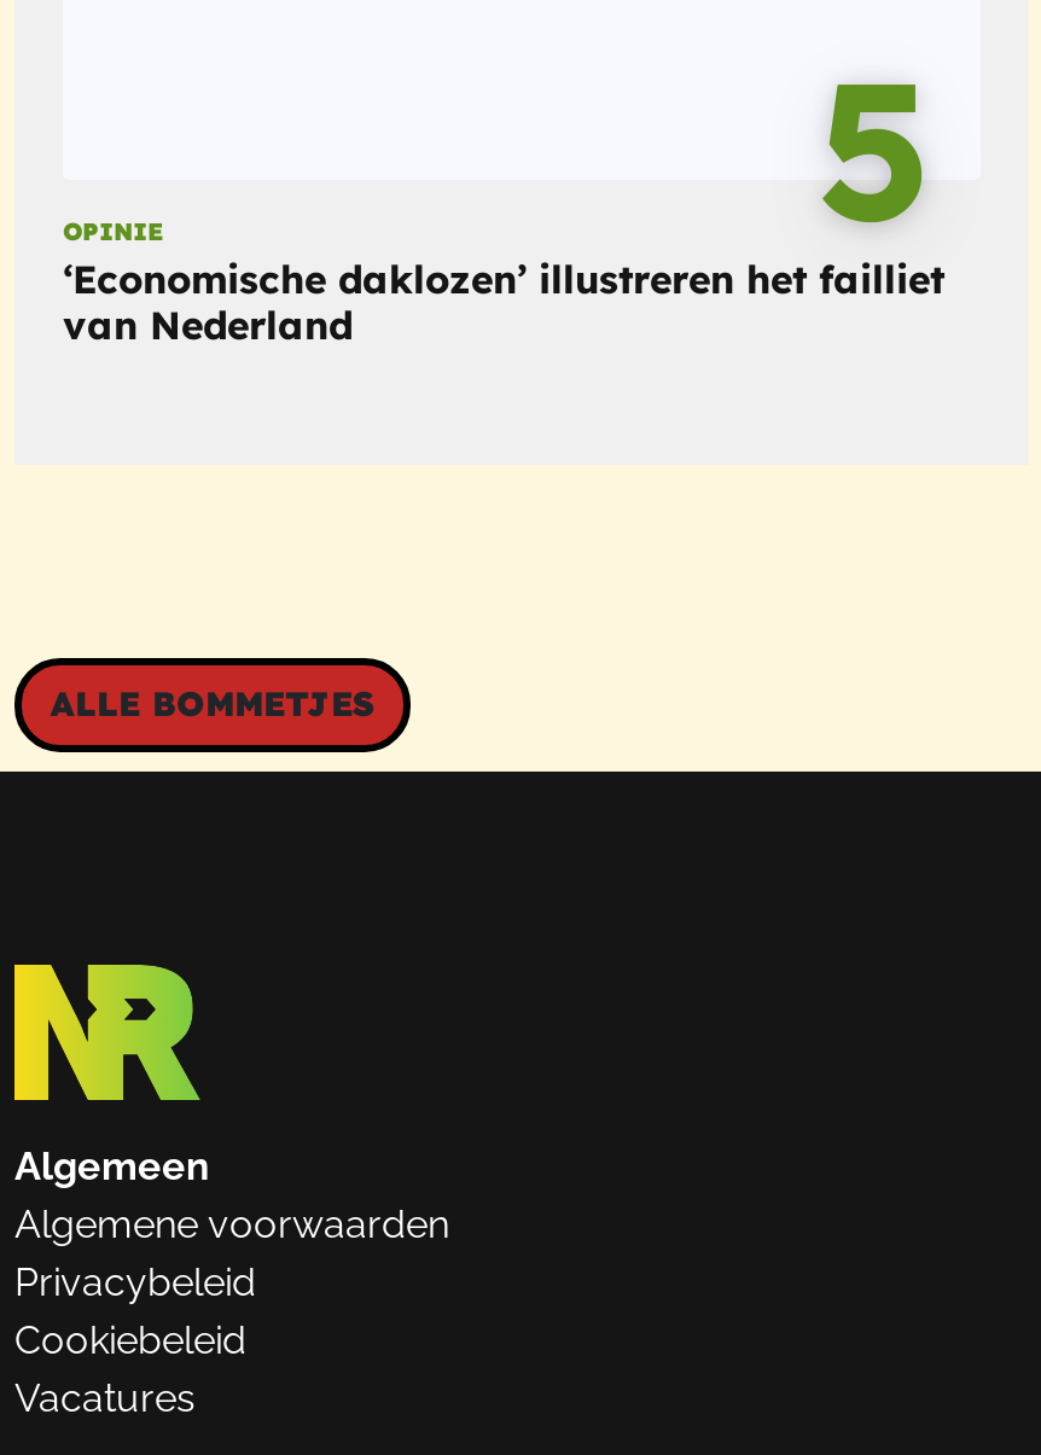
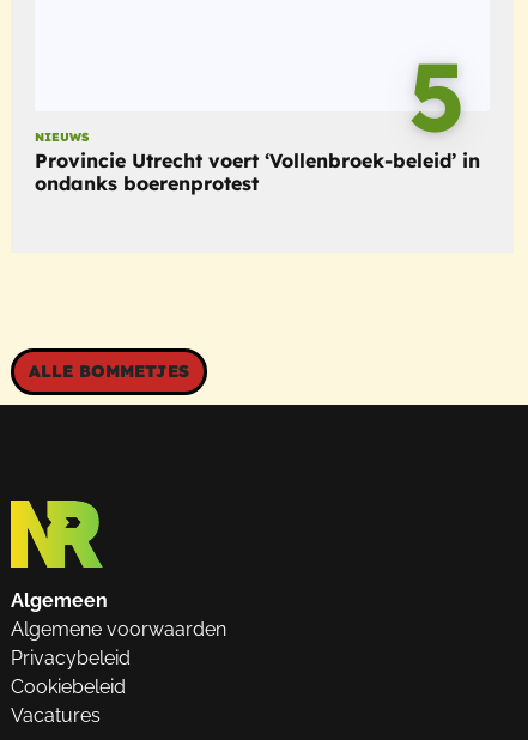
- OPINIE
- ‘Economische daklozen’ illustreren het failliet
- van Nederland
+ NIEUWS
+ Provincie Utrecht voert ‘Vollenbroek-beleid’ in
+ ondanks boerenprotest
